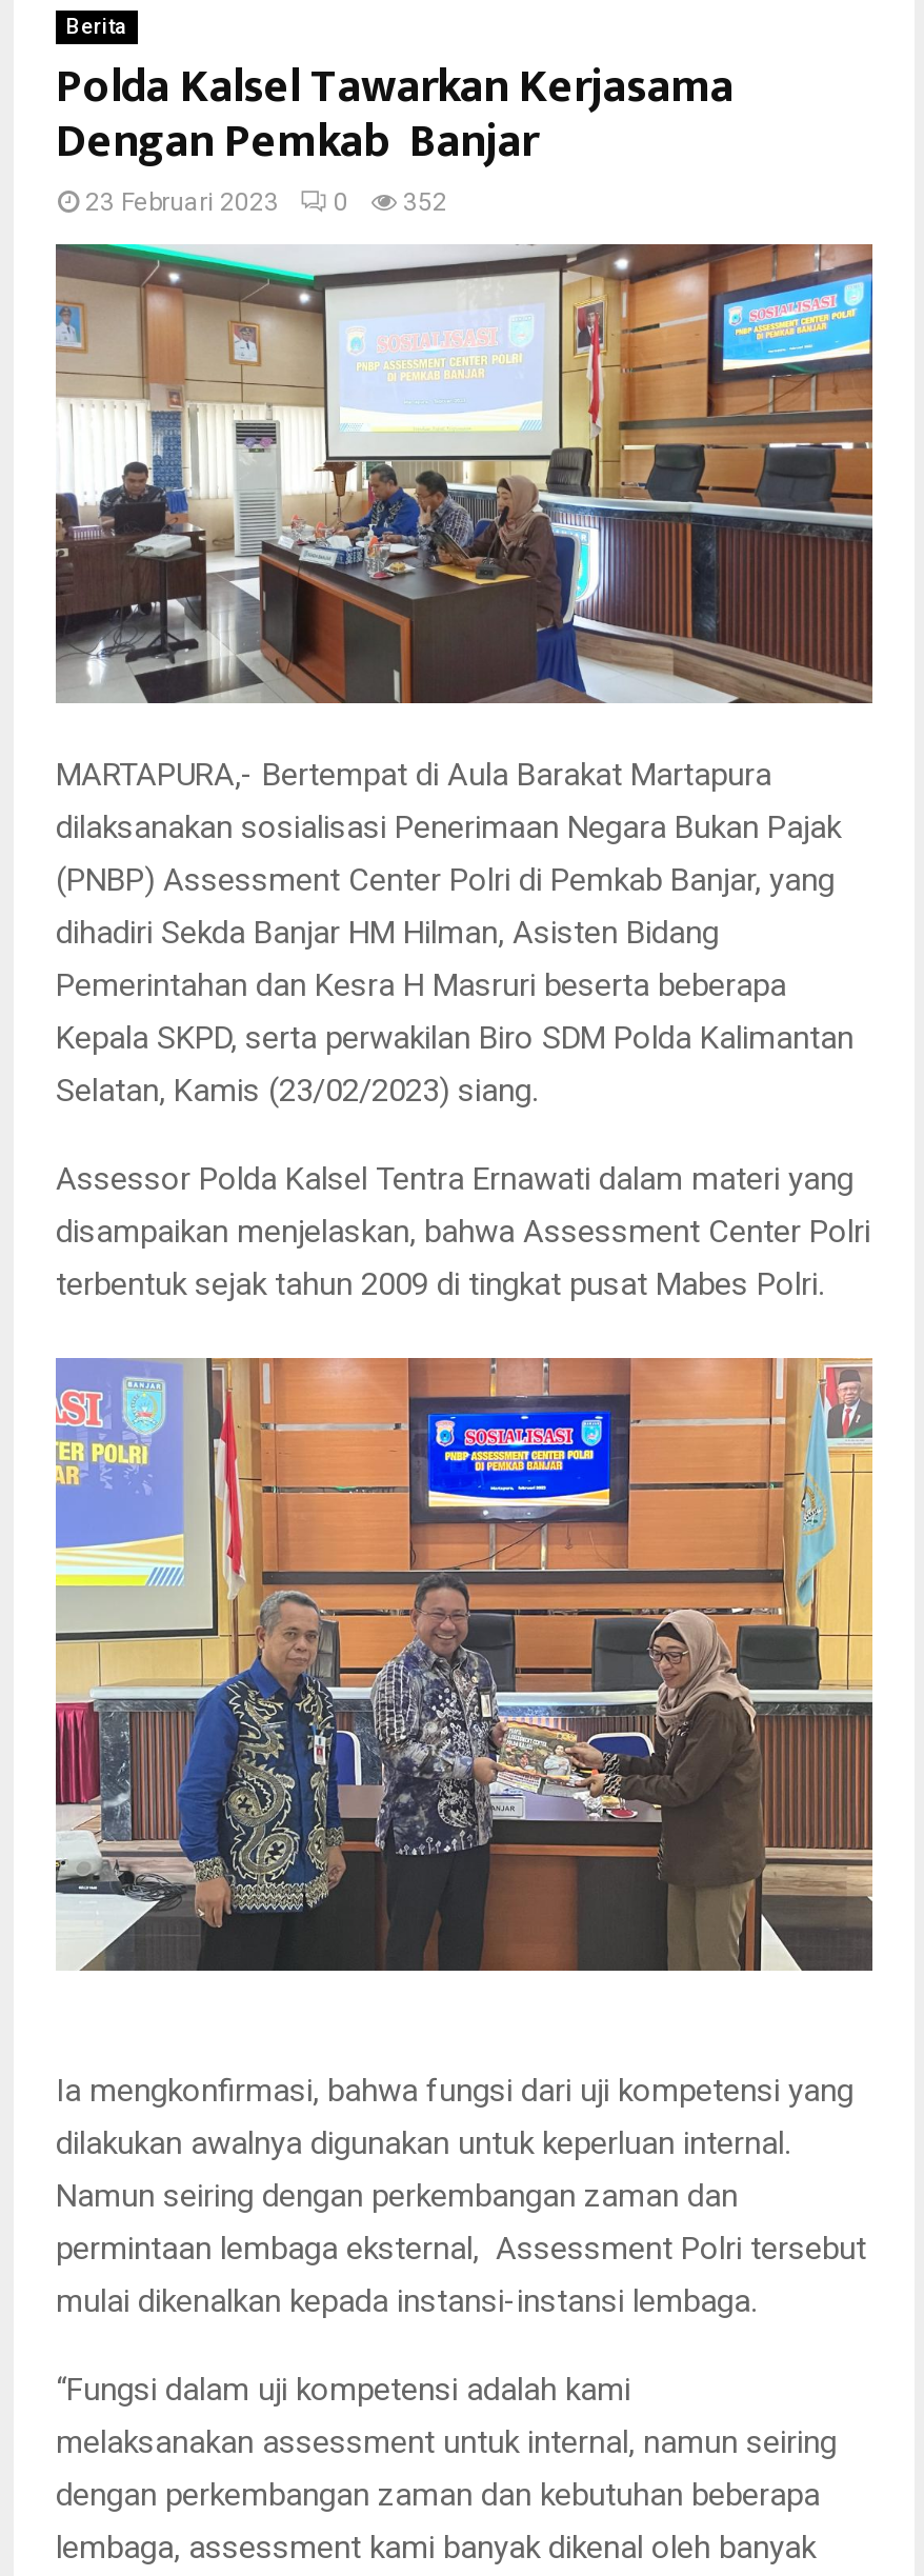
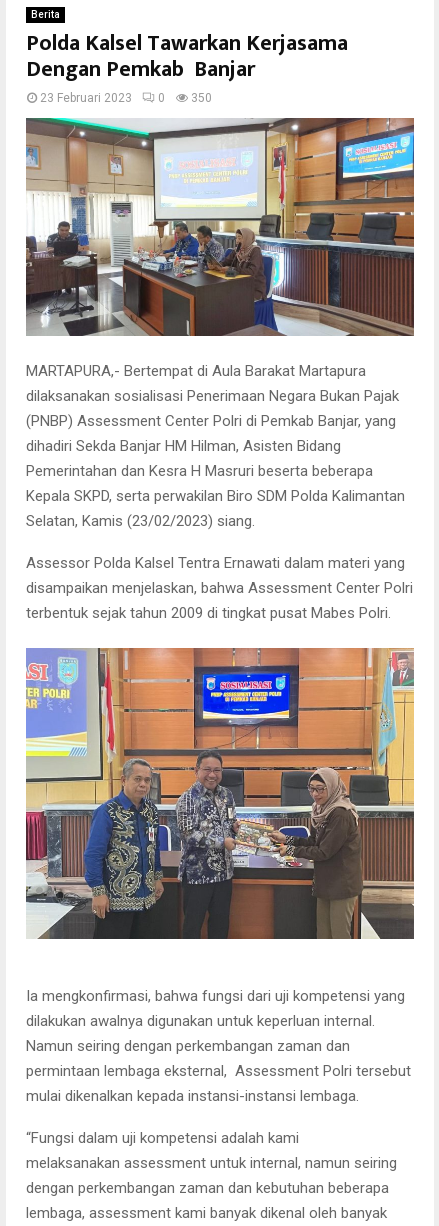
- 23 Februari 2023 0 352
+ 23 Februari 2023 0 350
